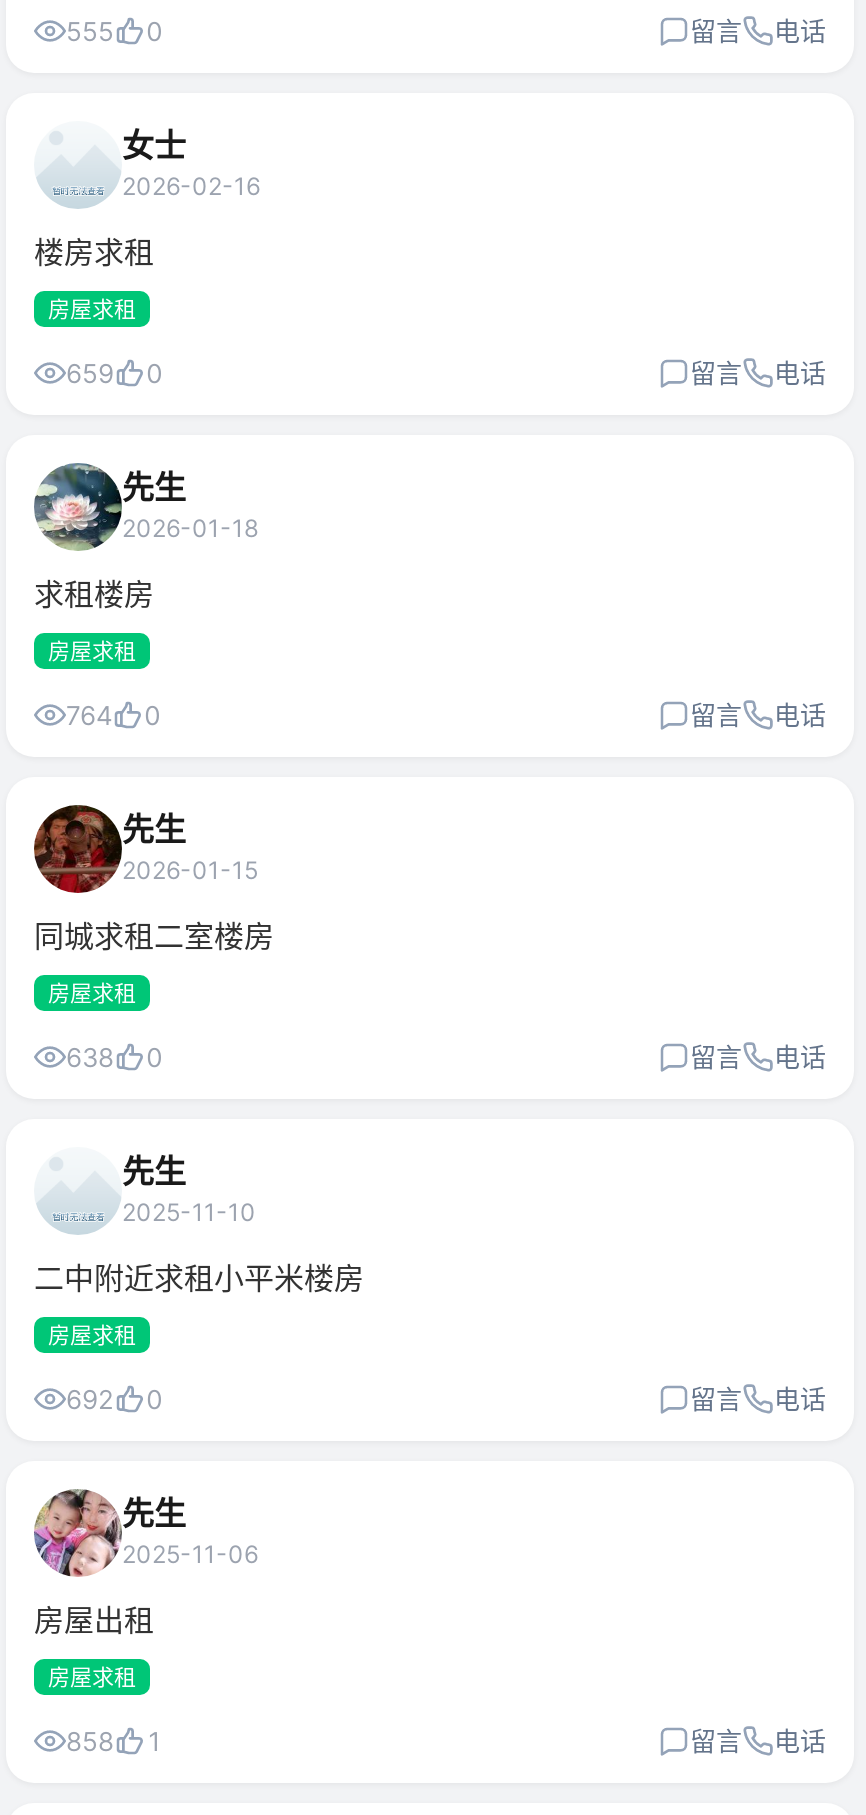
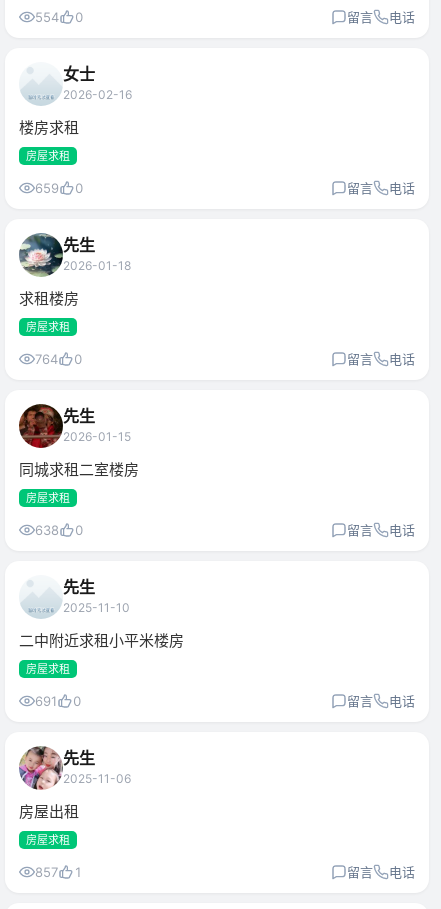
- 555 0
+ 554 0

- 692 0
+ 691 0

- 858 1
+ 857 1
